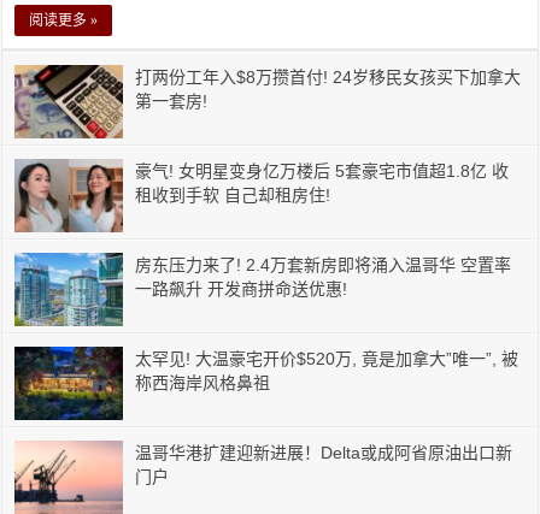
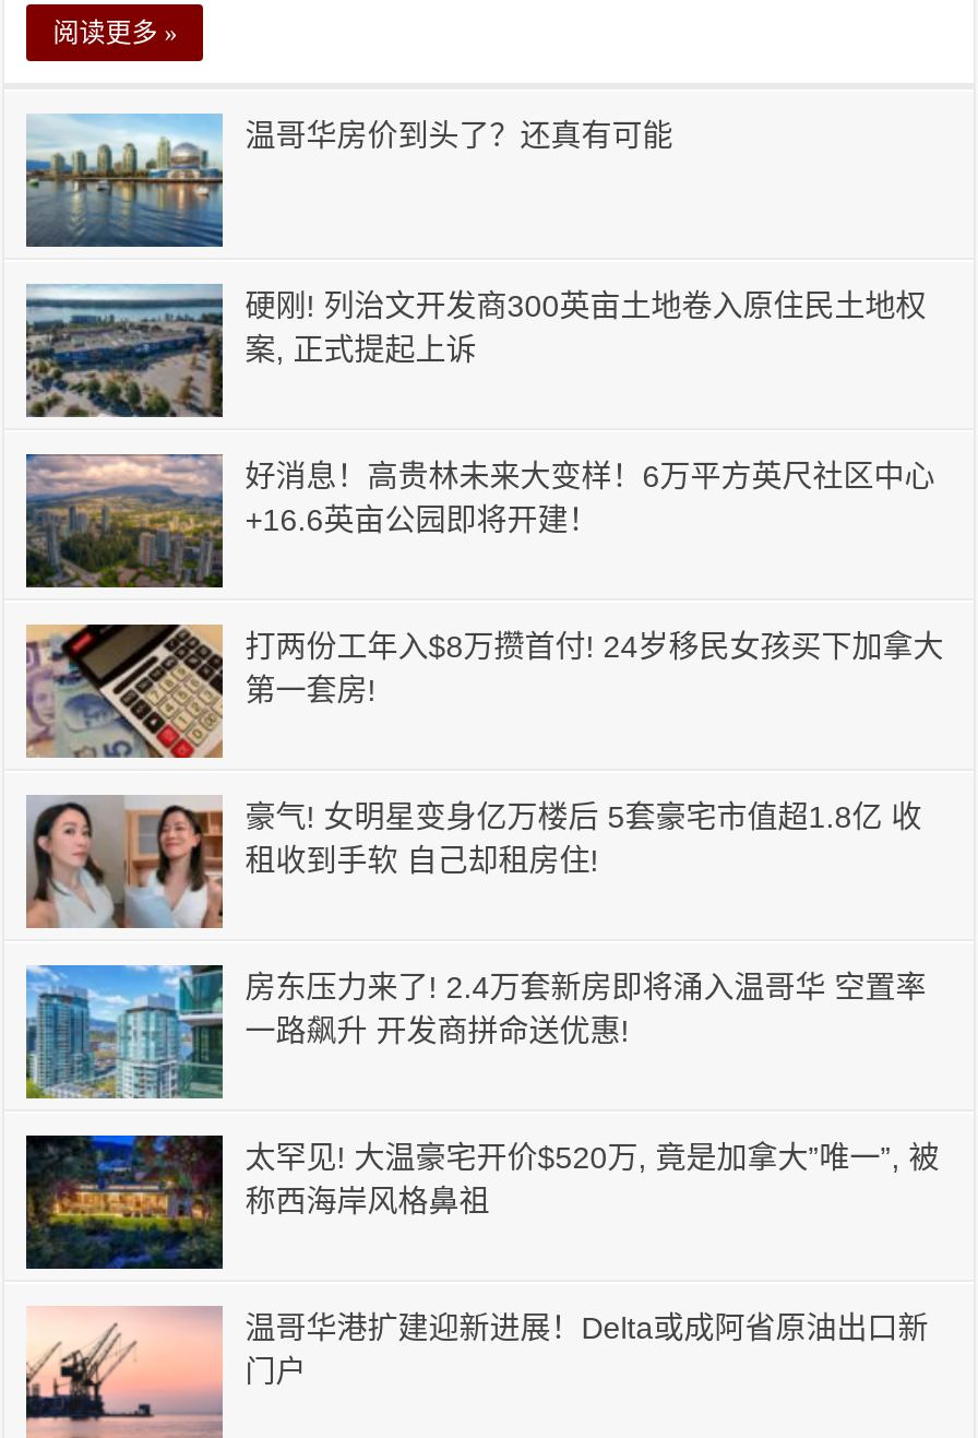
+ [image]
+ 温哥华房价到头了？还真有可能

+ [image]
+ 好消息！高贵林未来大变样！6万平方英尺社区中心
+ +16.6英亩公园即将开建！

+ [image]
+ 硬刚! 列治文开发商300英亩土地卷入原住民土地权
+ 案, 正式提起上诉
